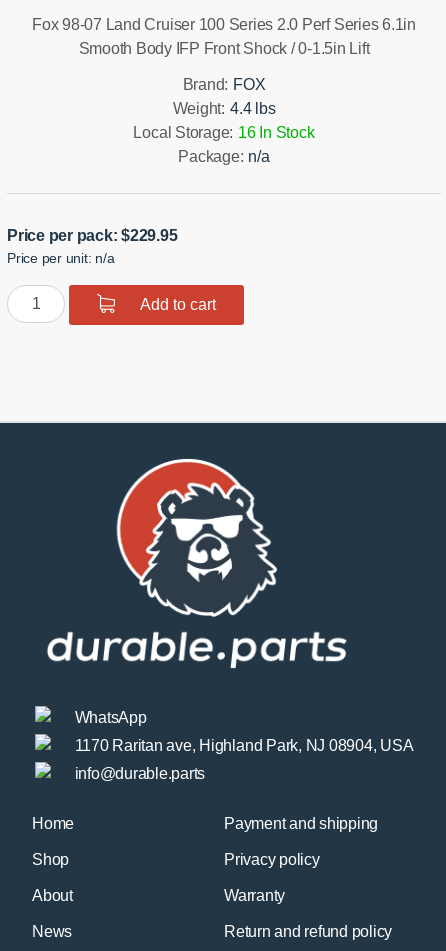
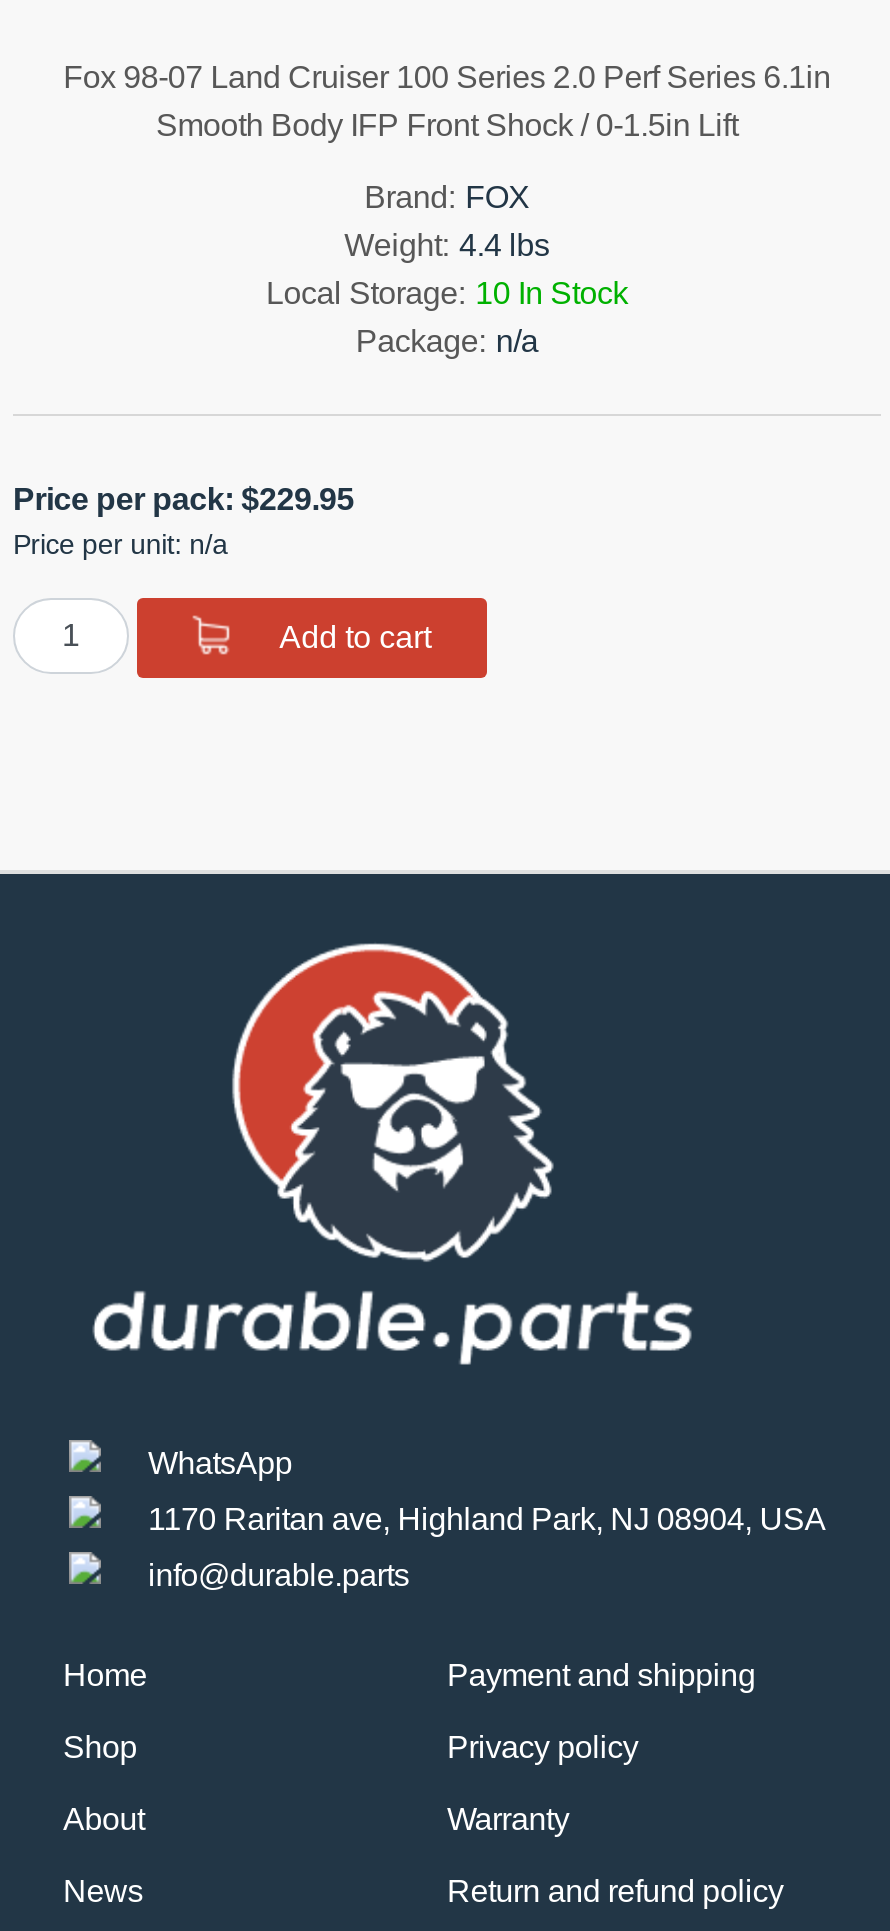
- Local Storage: 16 In Stock
+ Local Storage: 10 In Stock
